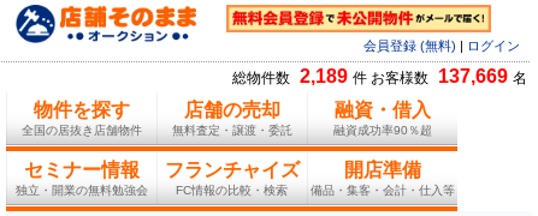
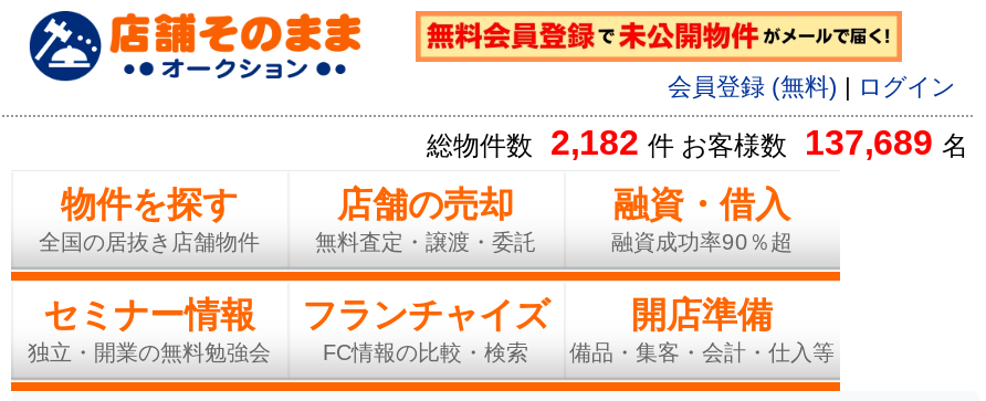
- 総物件数 2,189 件 お客様数 137,669 名
+ 総物件数 2,182 件 お客様数 137,689 名
